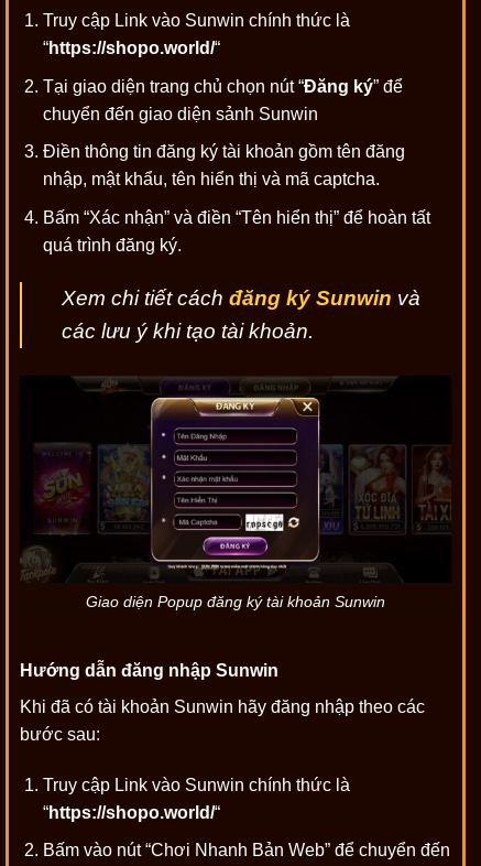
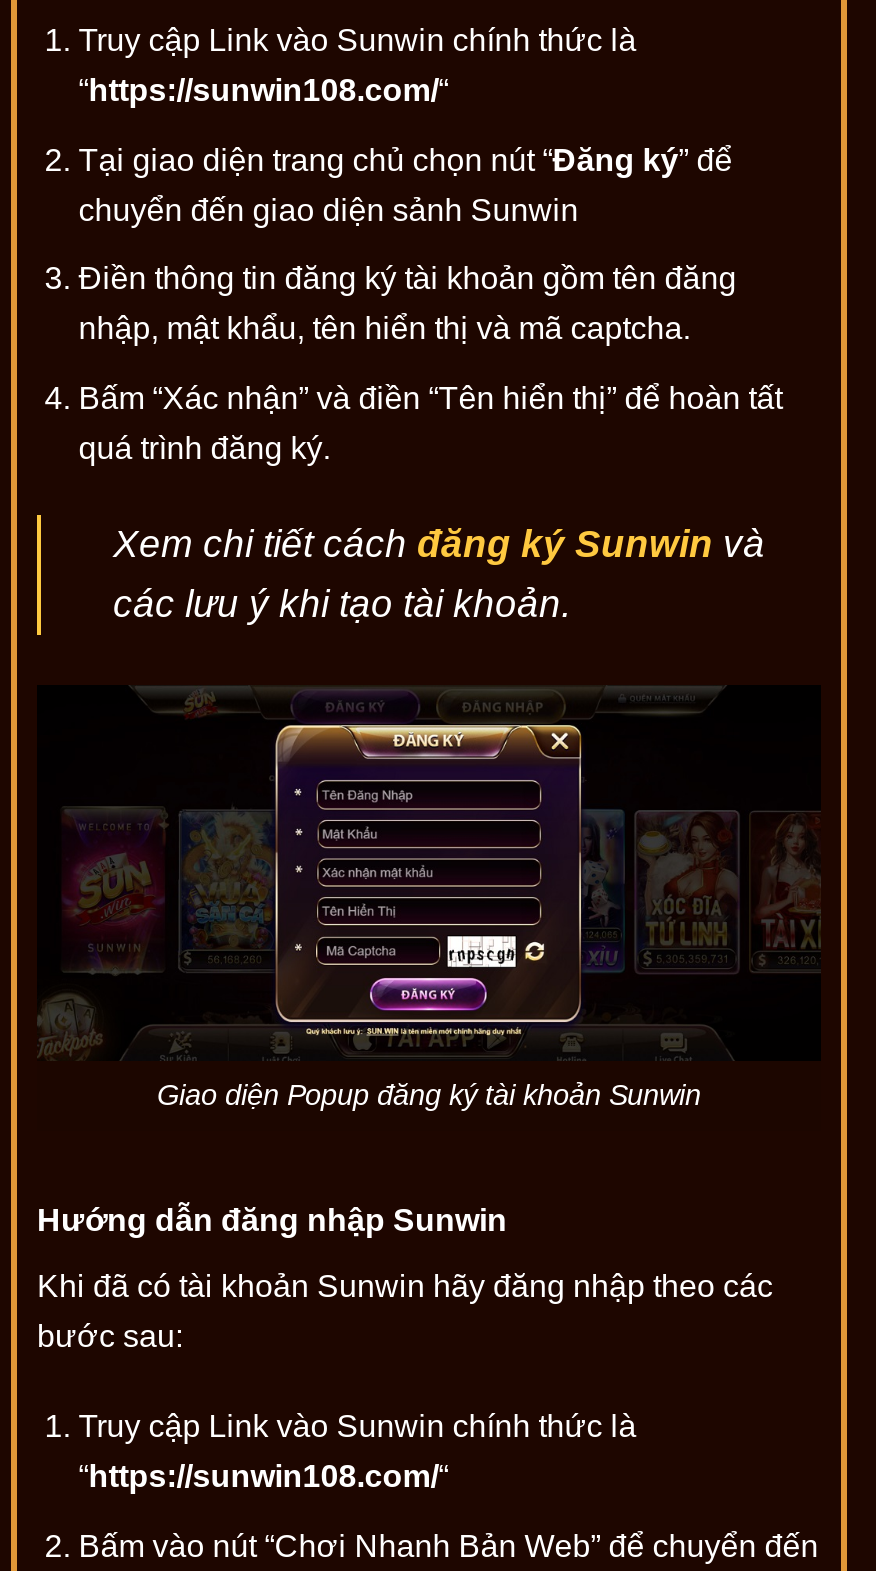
- “https://shopo.world/“
+ “https://sunwin108.com/“

- “https://shopo.world/“
+ “https://sunwin108.com/“
